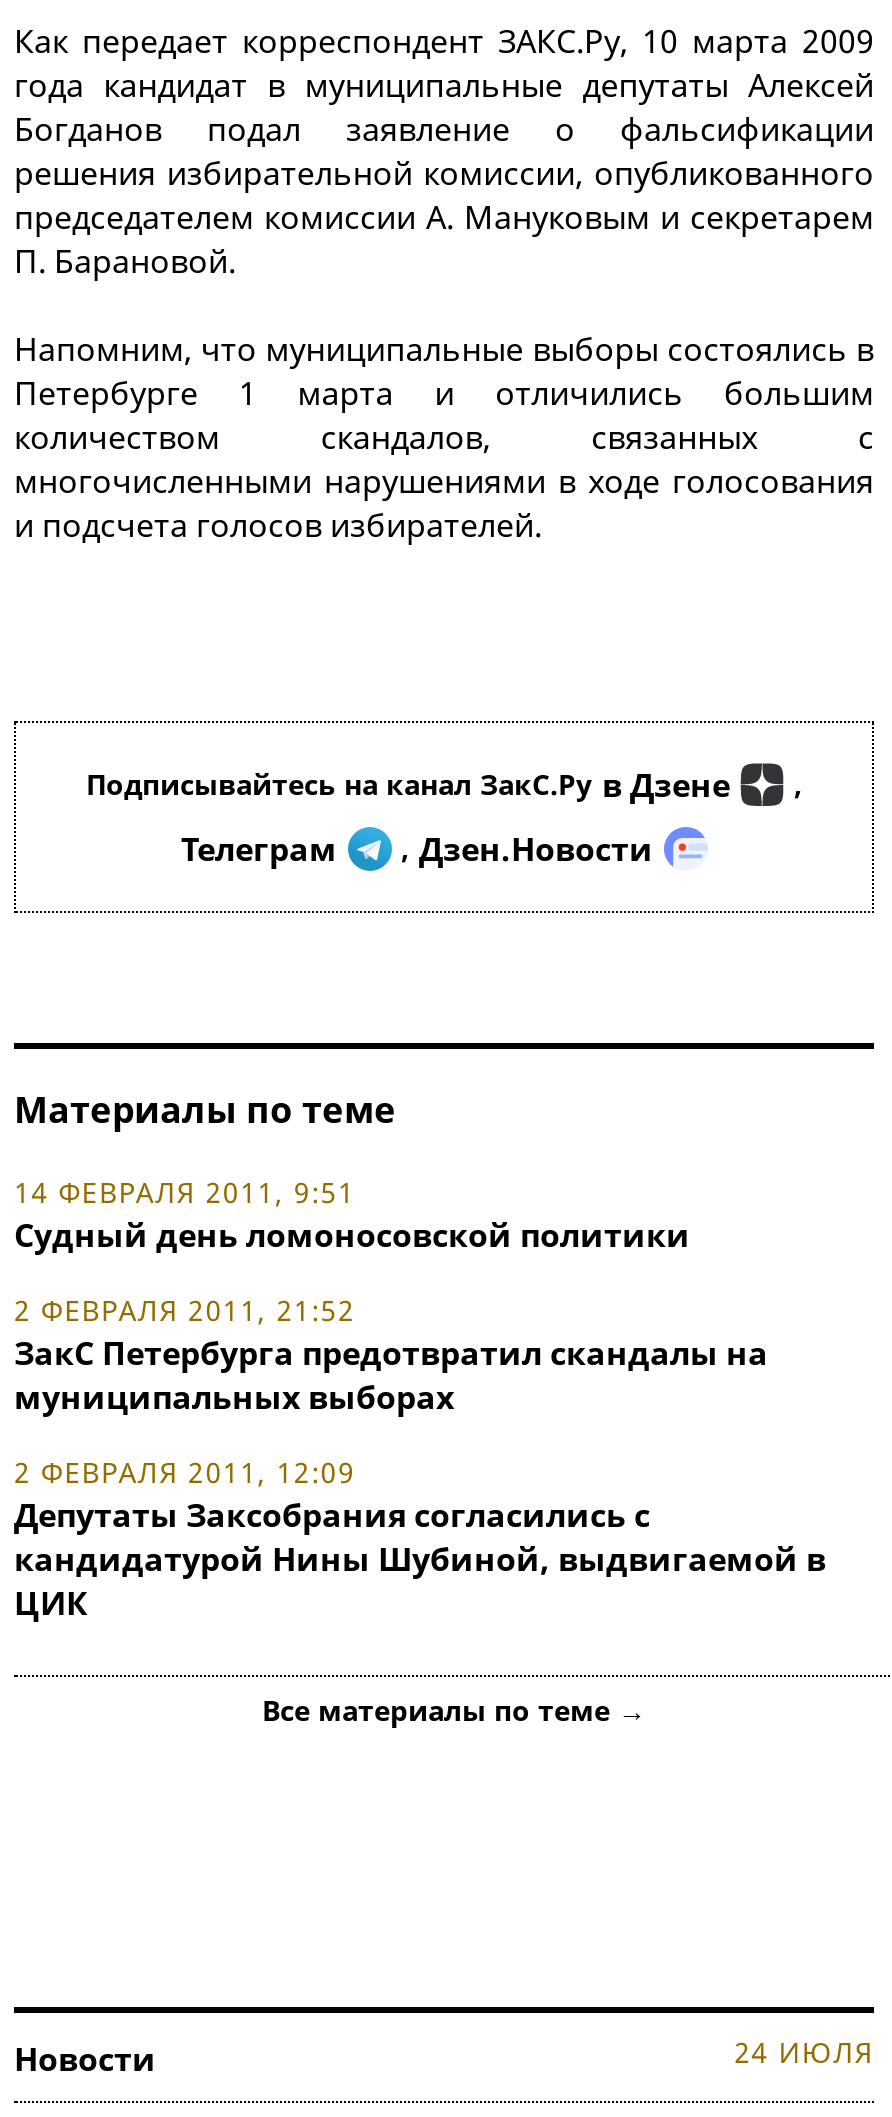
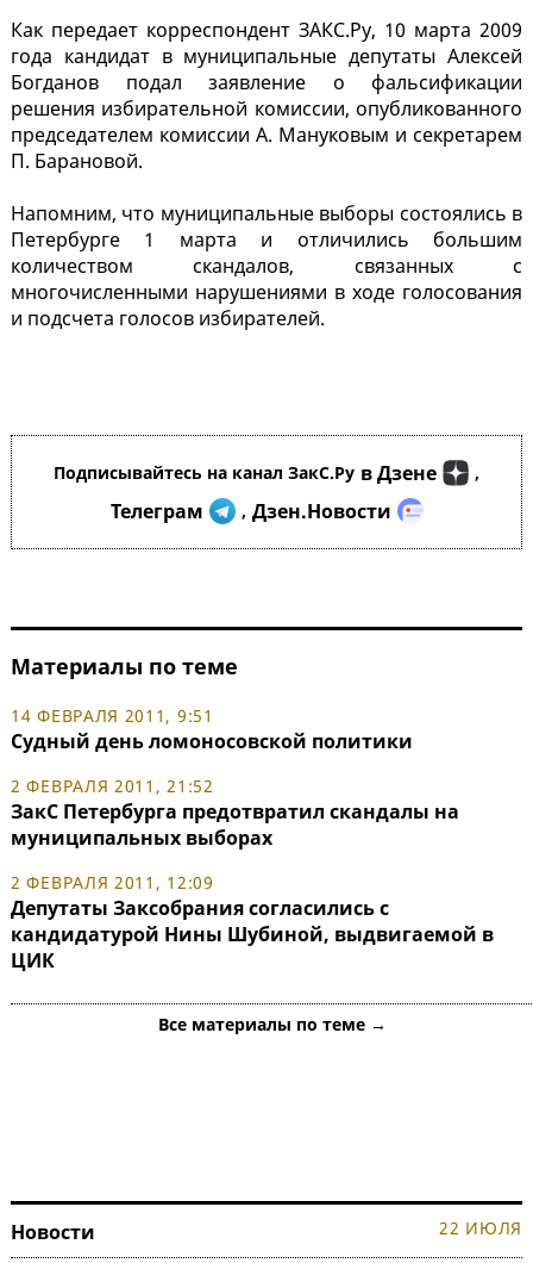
- 24 ИЮЛЯ
+ 22 ИЮЛЯ
